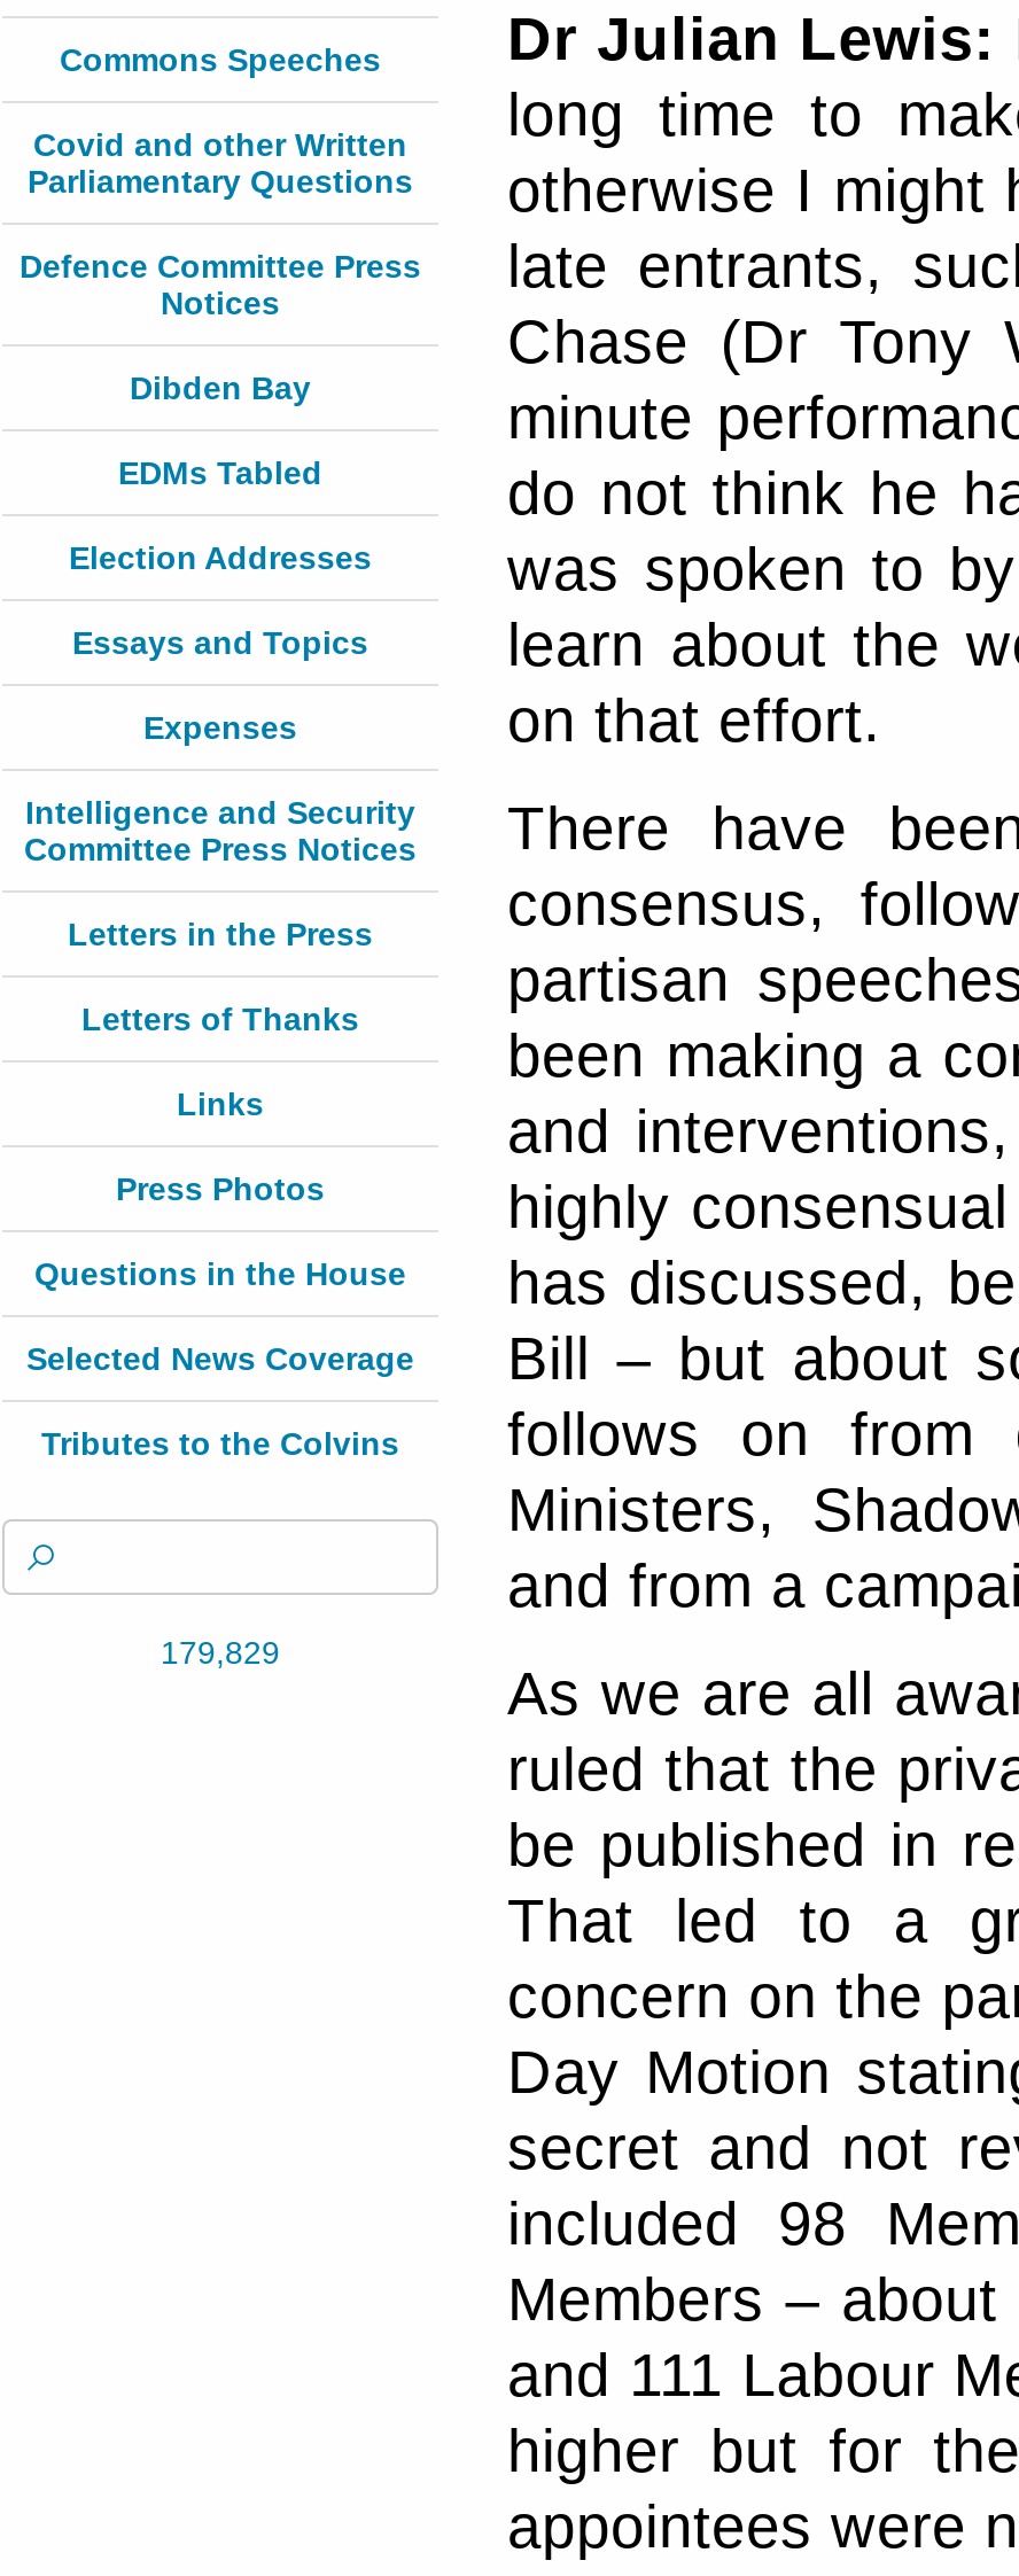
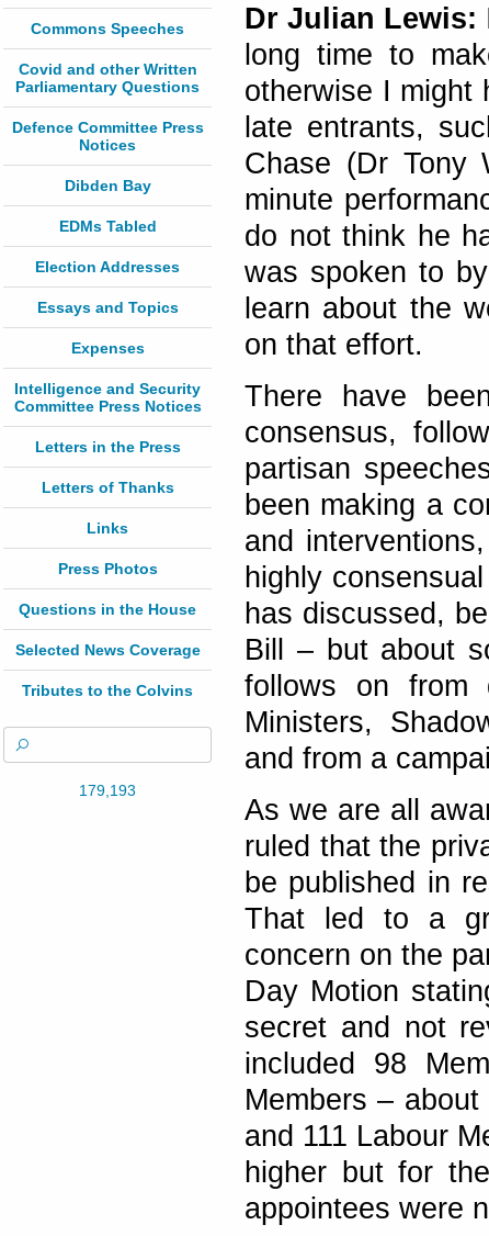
- 179,829
+ 179,193
